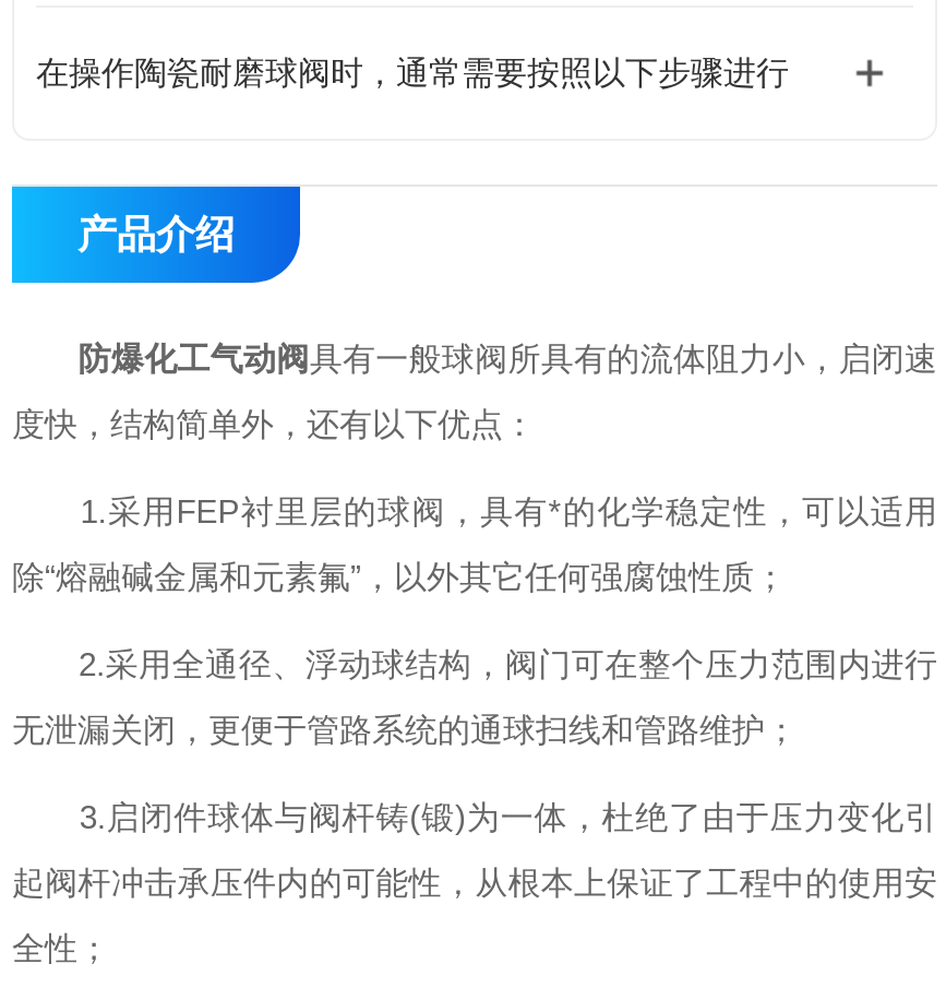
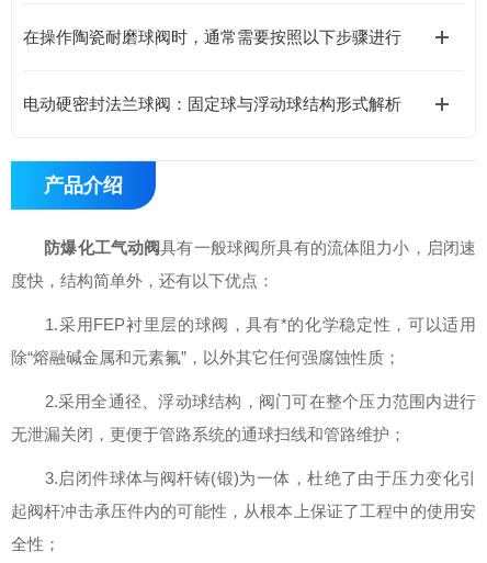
+ 电动硬密封法兰球阀：固定球与浮动球结构形式解析
